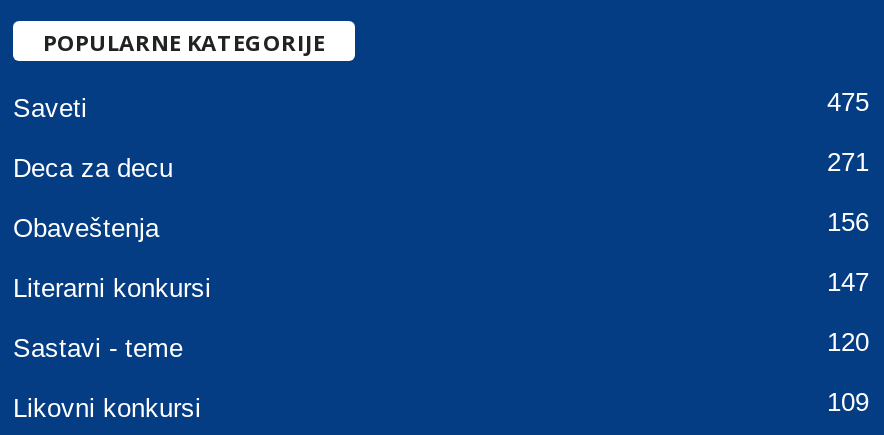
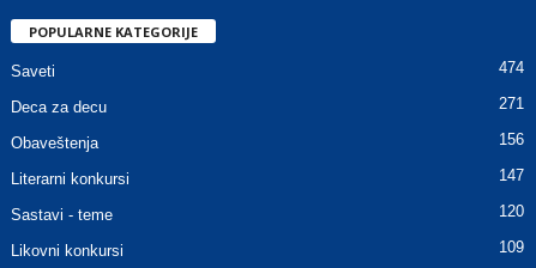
- 475
+ 474
